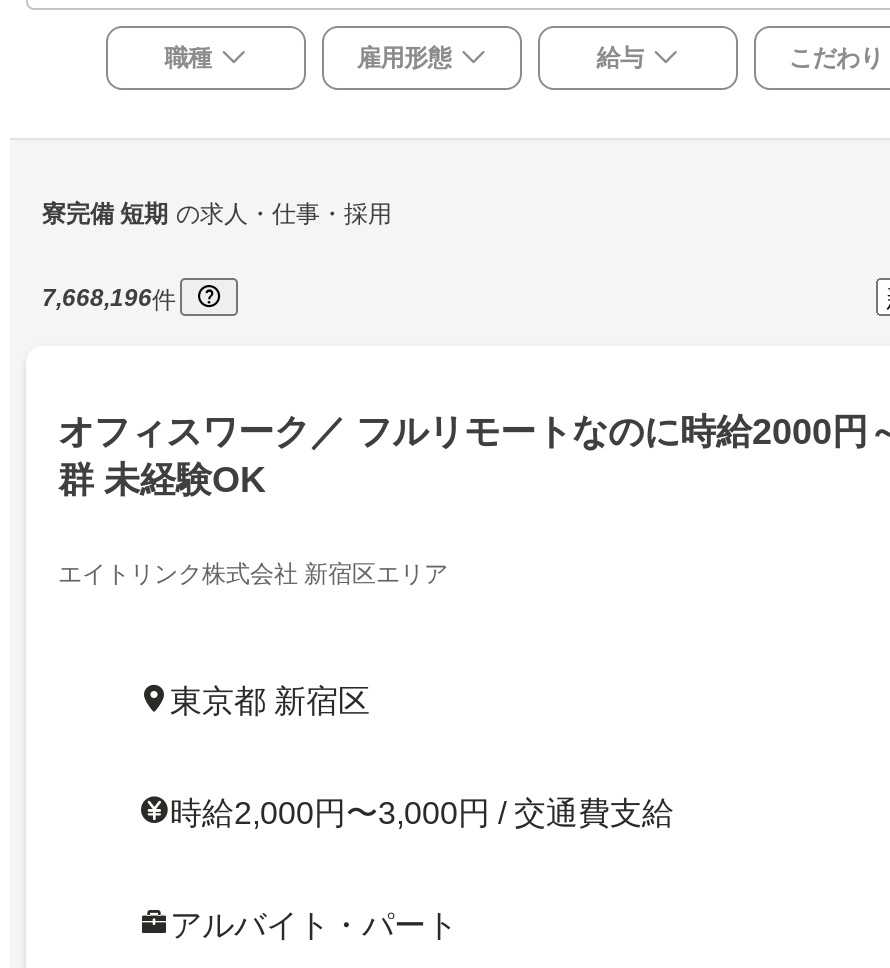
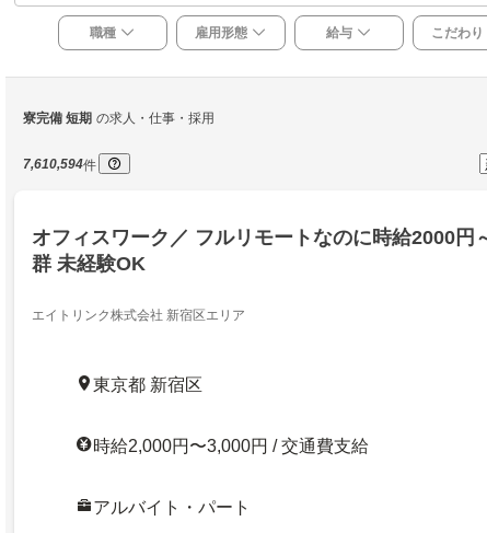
- 7,668,196件
+ 7,610,594件
